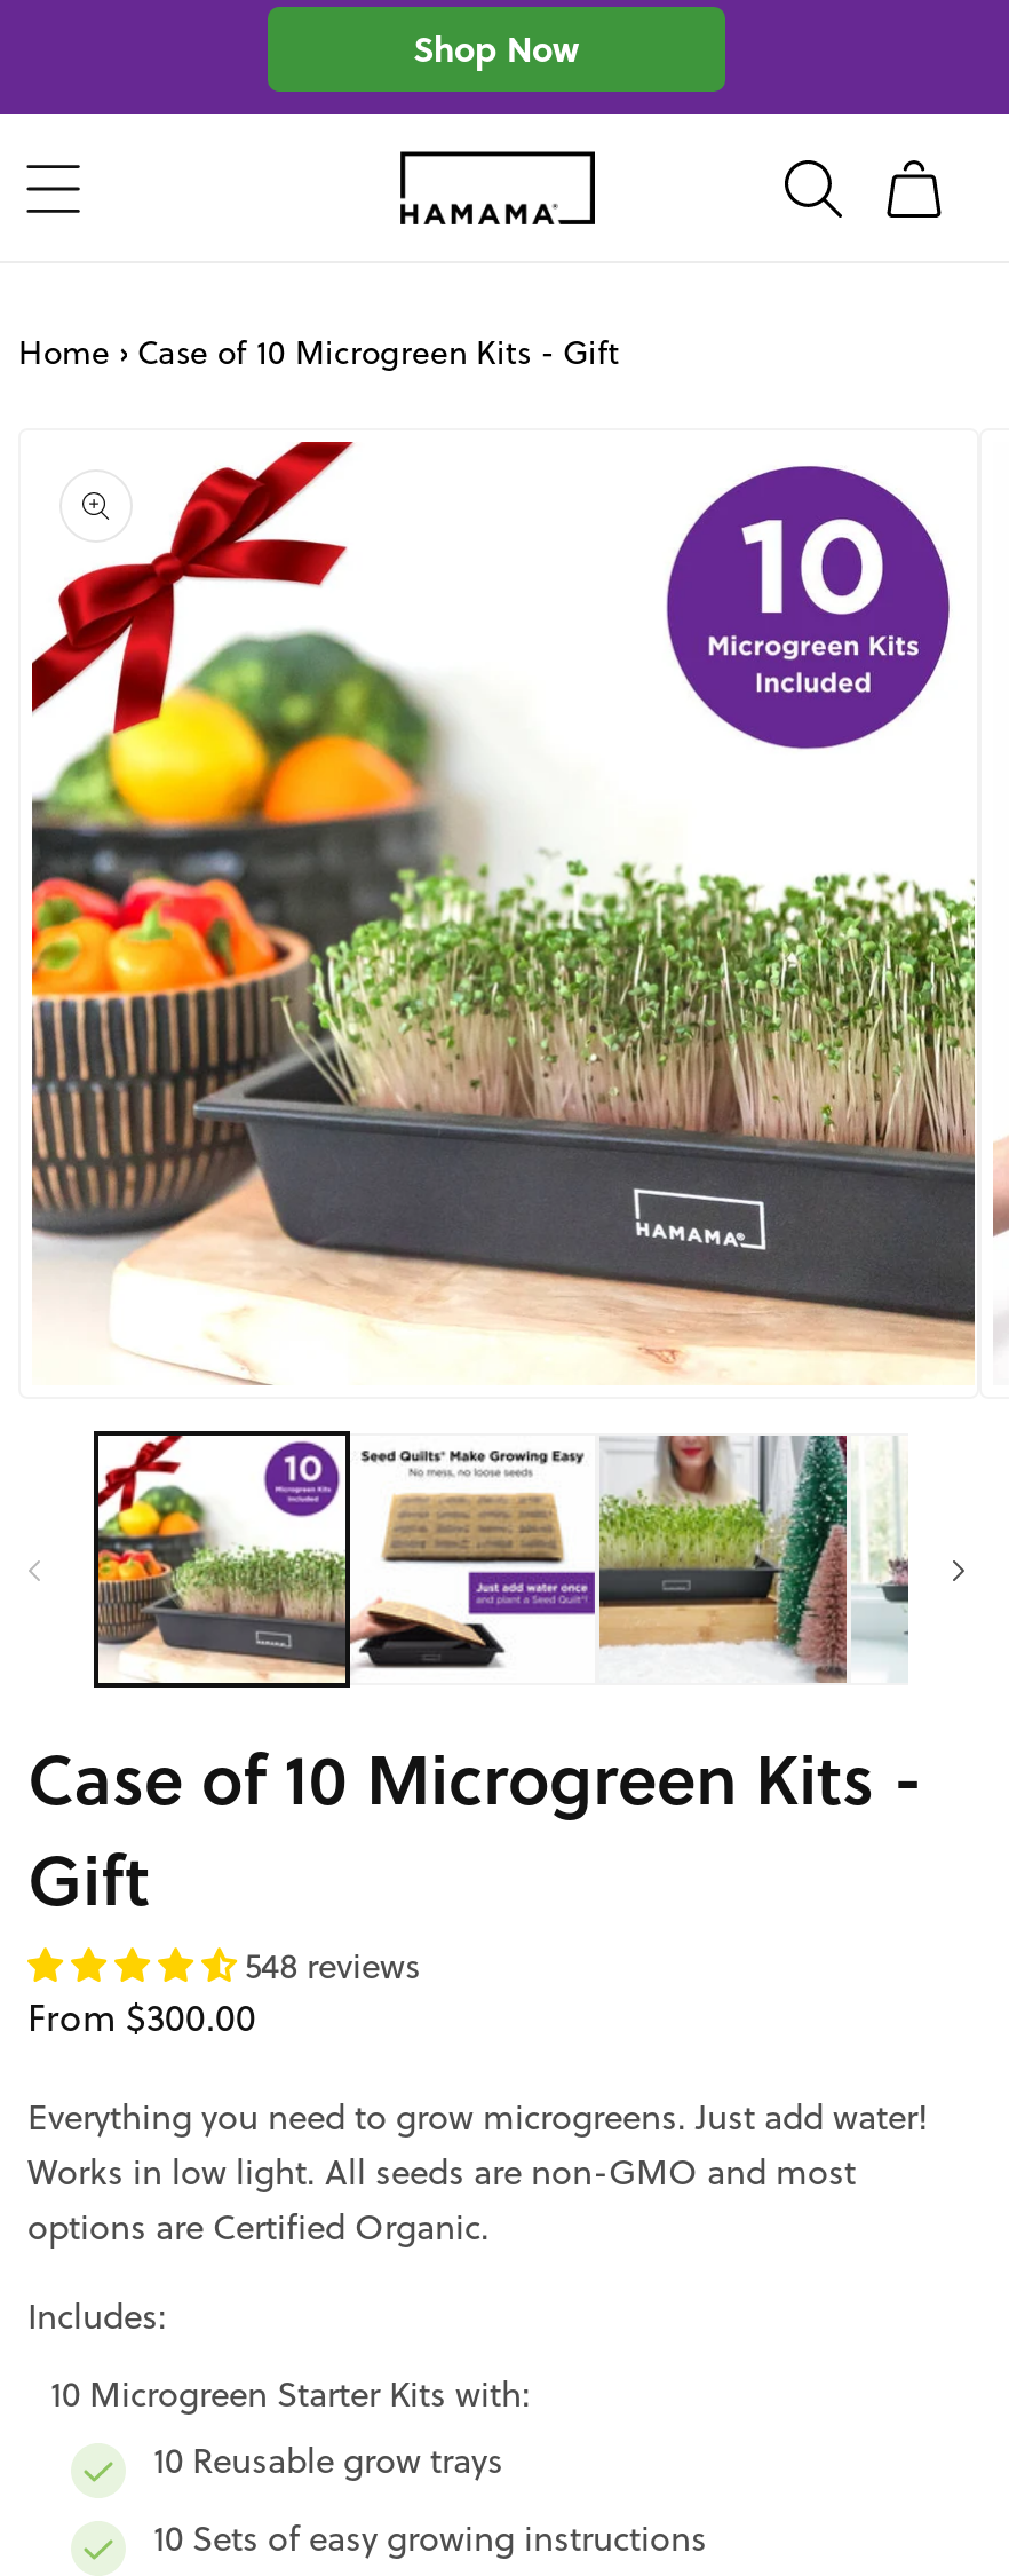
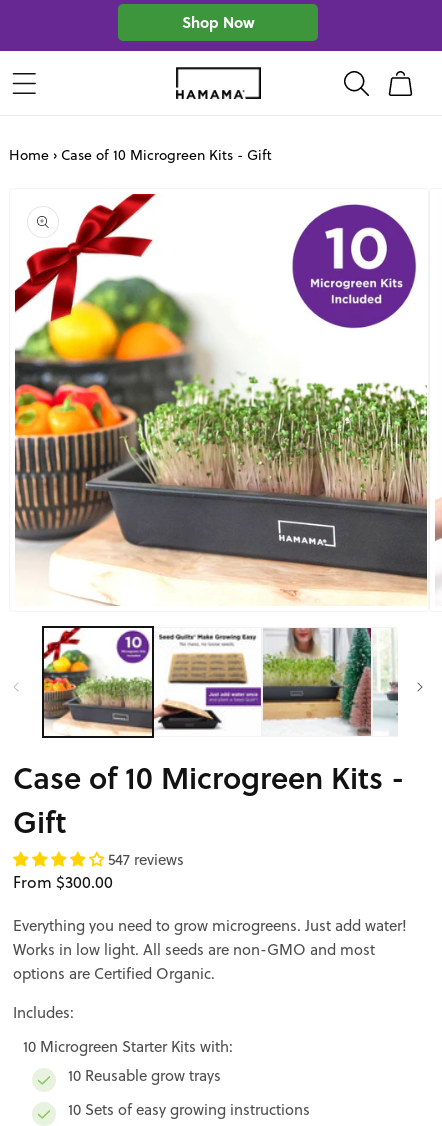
- 548 reviews
+ 547 reviews
